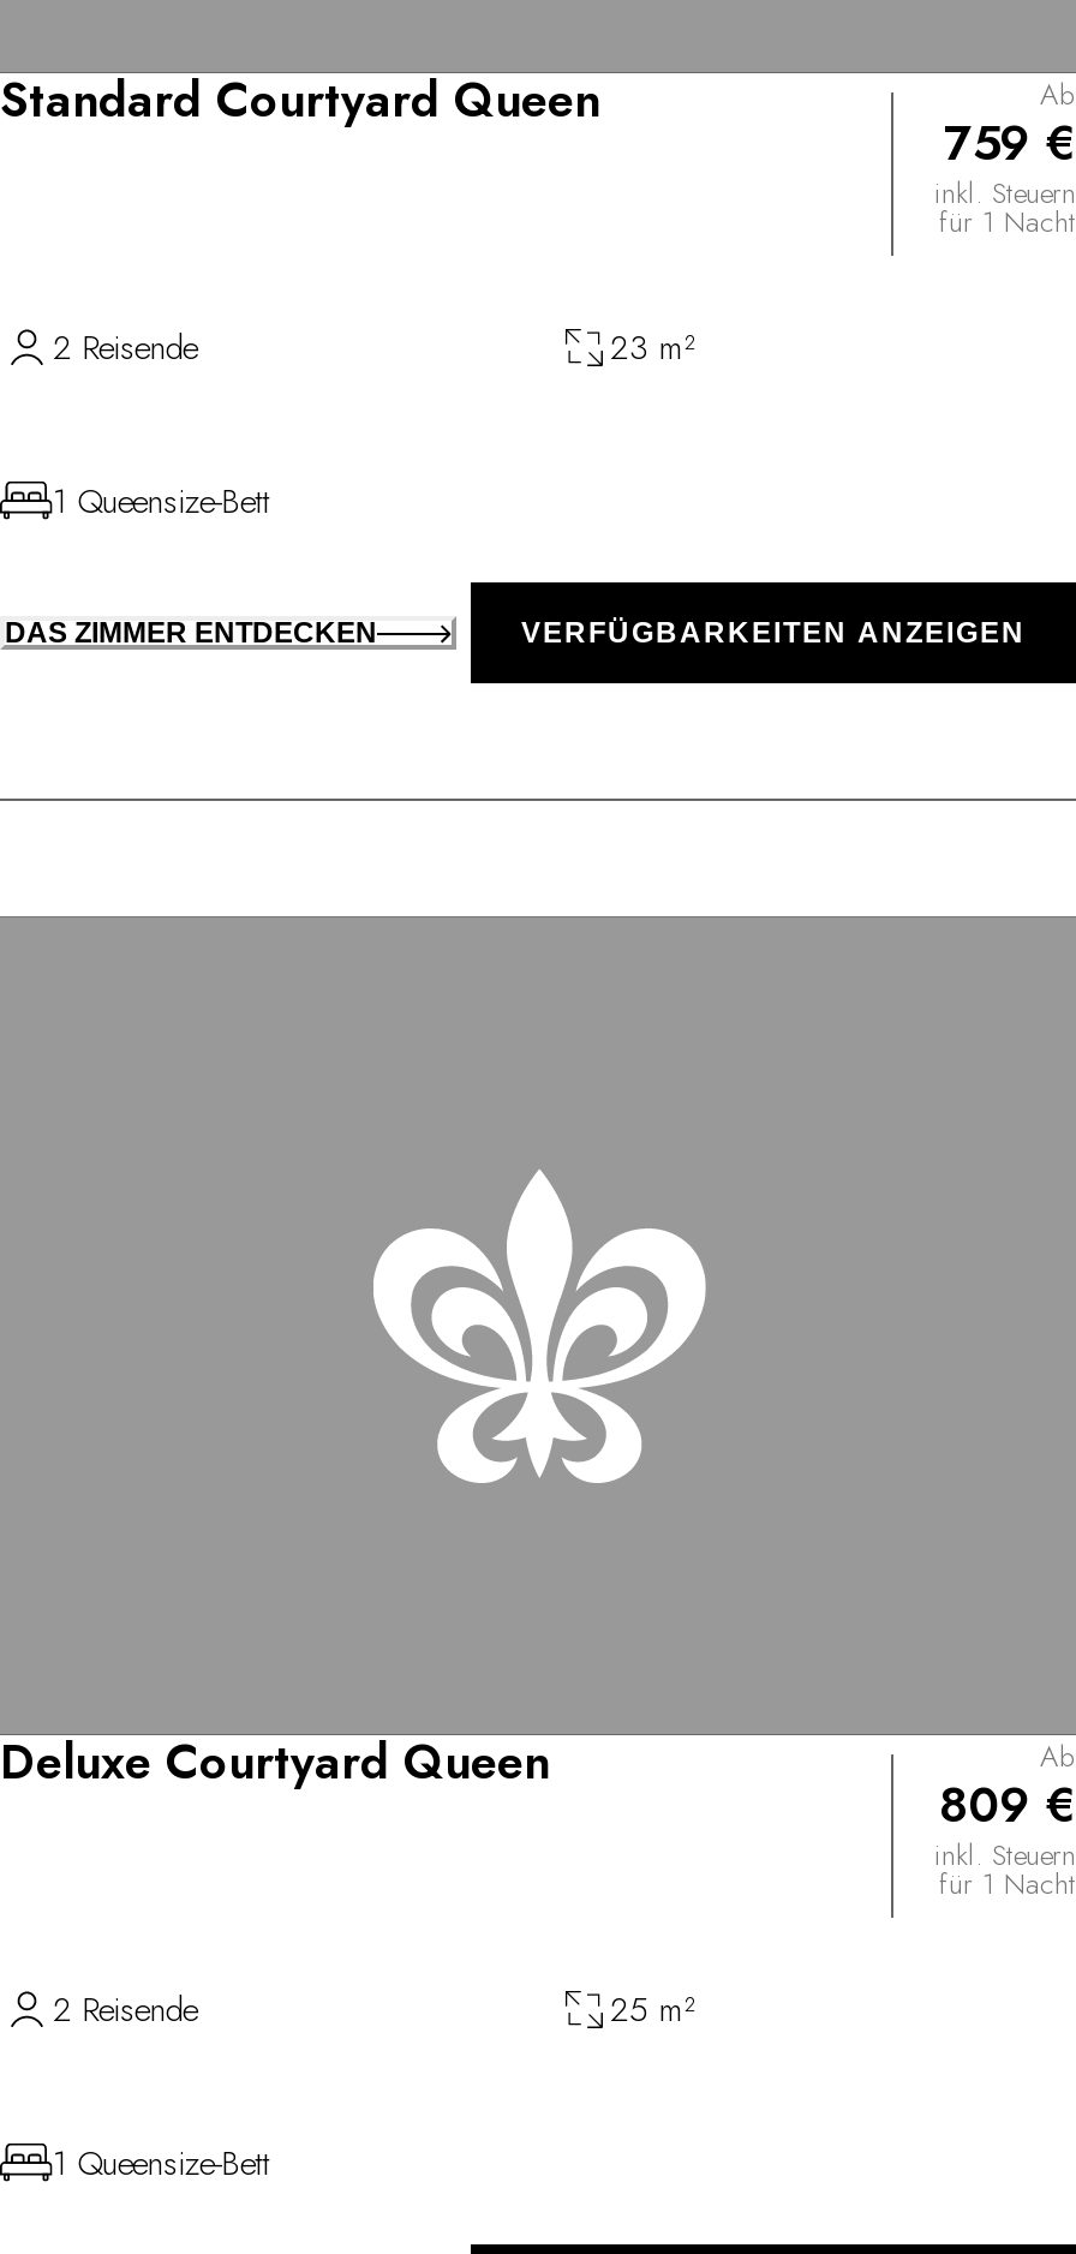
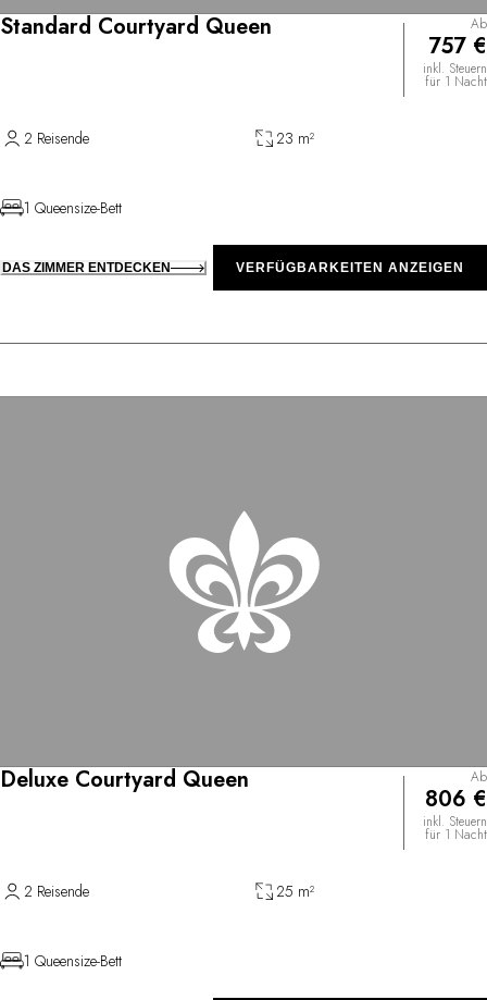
- 759 €
+ 757 €

- 809 €
+ 806 €
